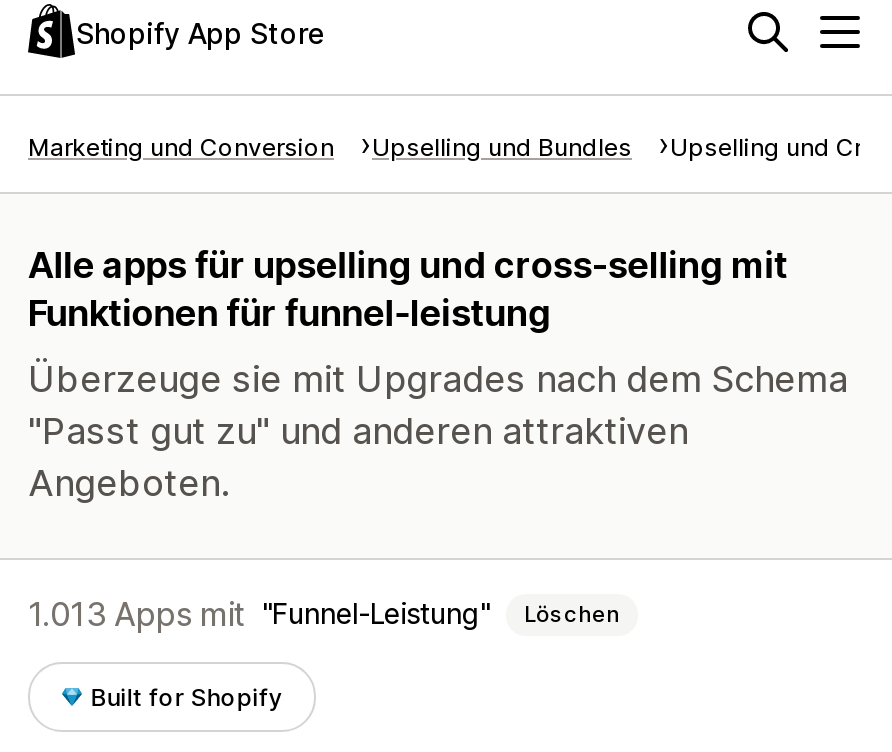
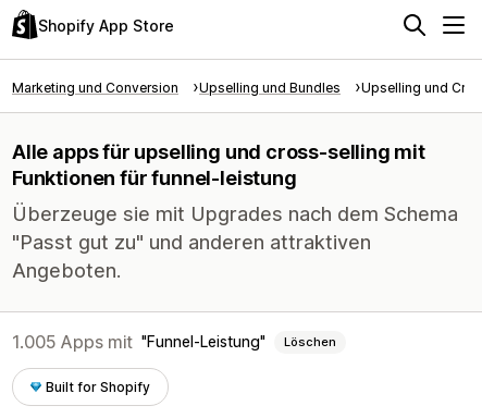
- 1.013 Apps mit Funnel-Leistung Löschen
+ 1.005 Apps mit Funnel-Leistung Löschen
